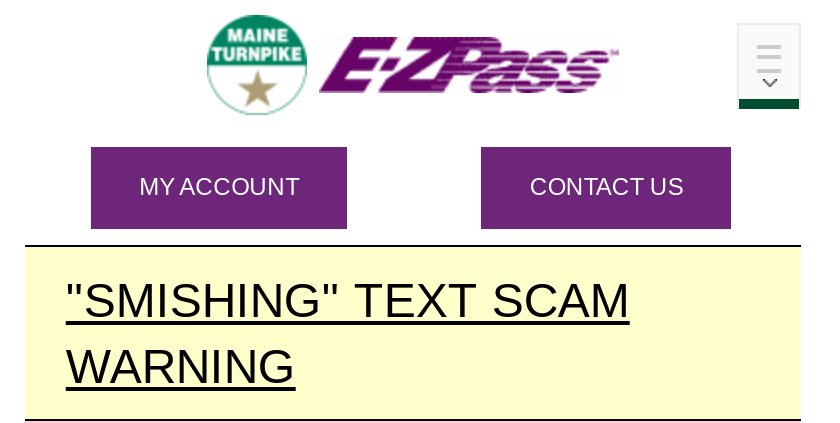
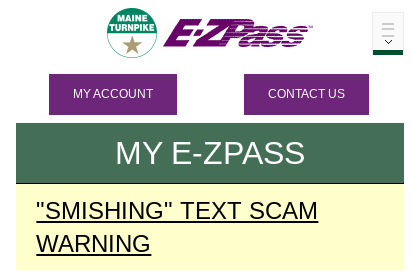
+ MY E-ZPASS
